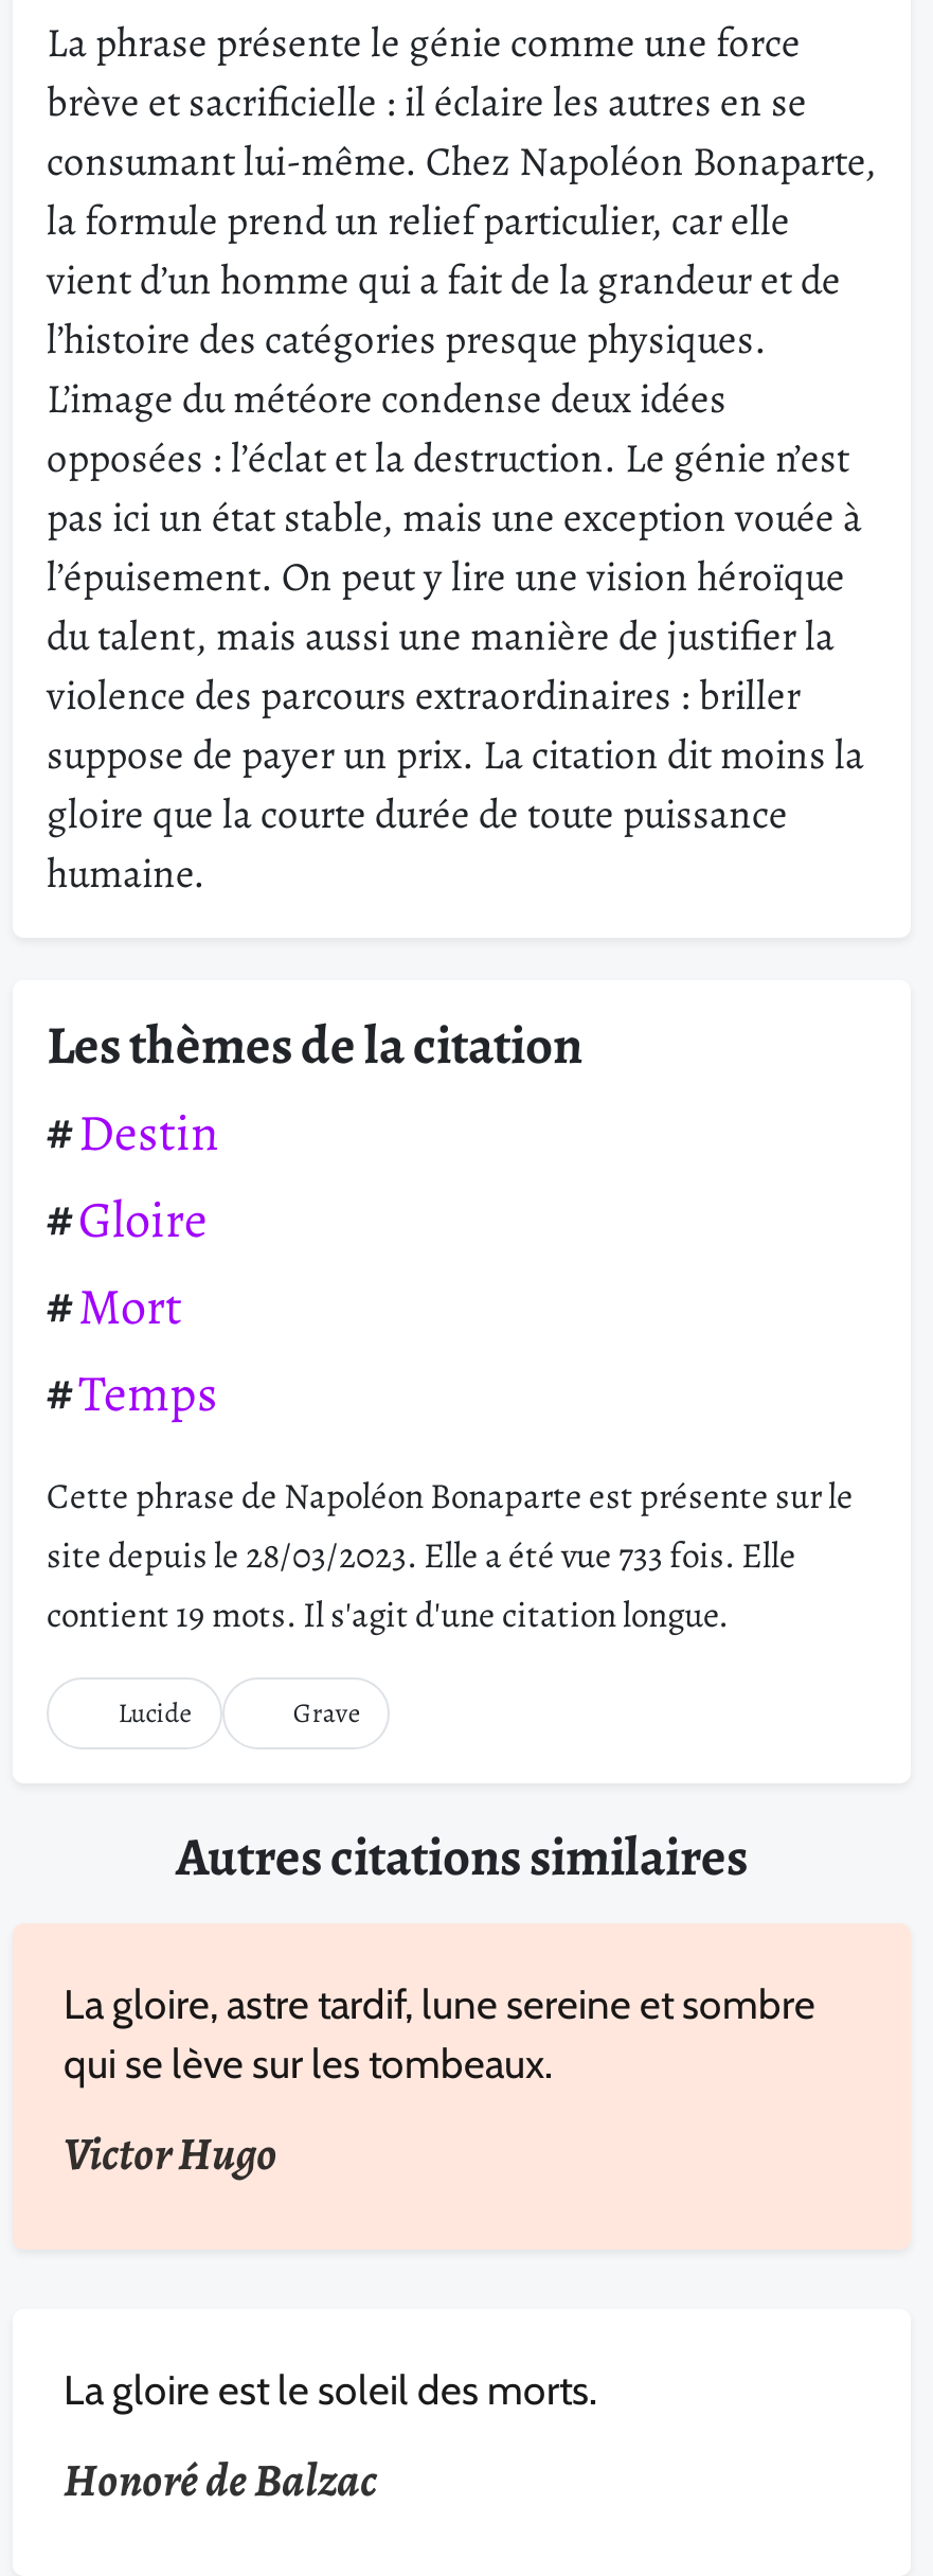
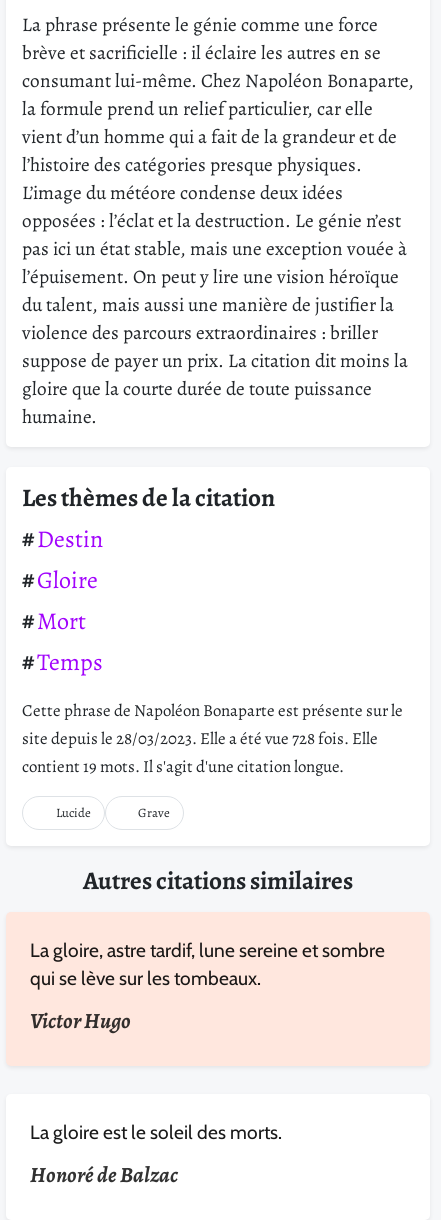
- site depuis le 28/03/2023. Elle a été vue 733 fois. Elle
+ site depuis le 28/03/2023. Elle a été vue 728 fois. Elle
